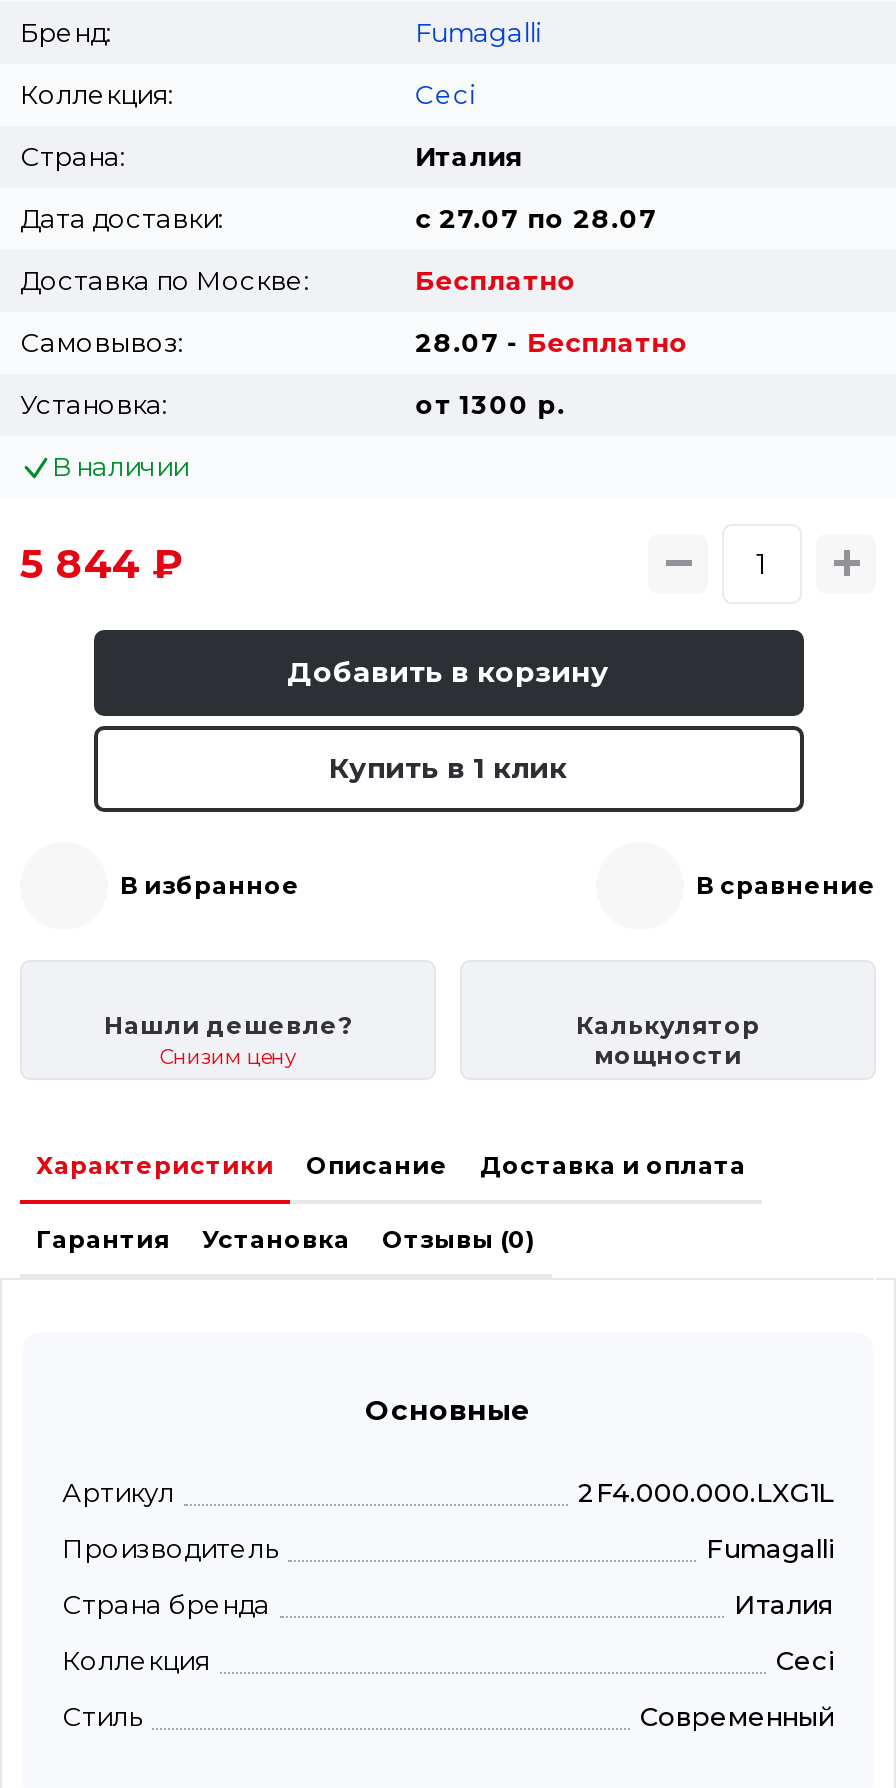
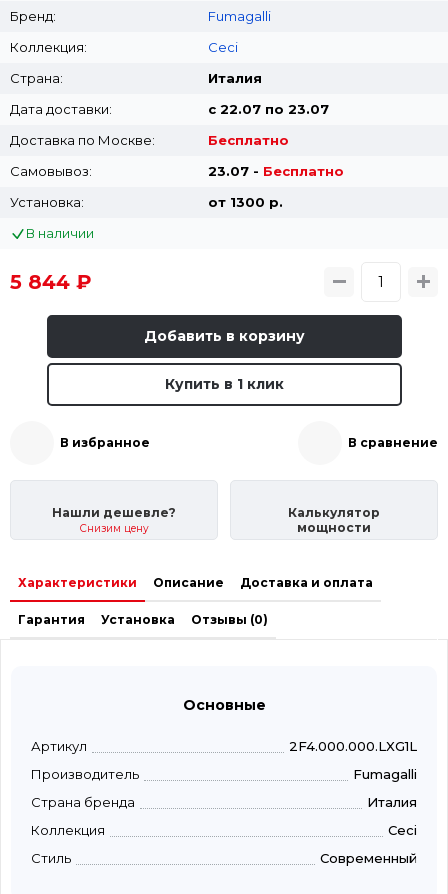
- с 27.07 по 28.07
+ с 22.07 по 23.07

- 28.07 - Бесплатно
+ 23.07 - Бесплатно
